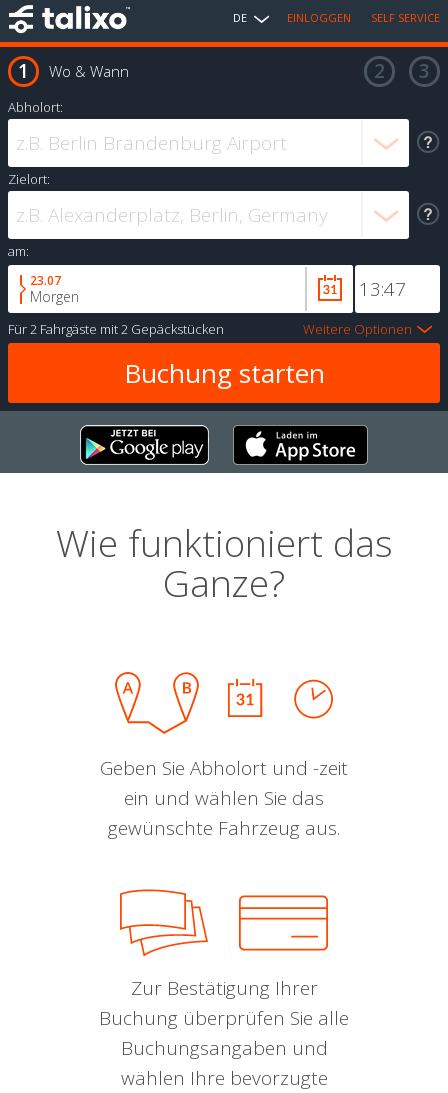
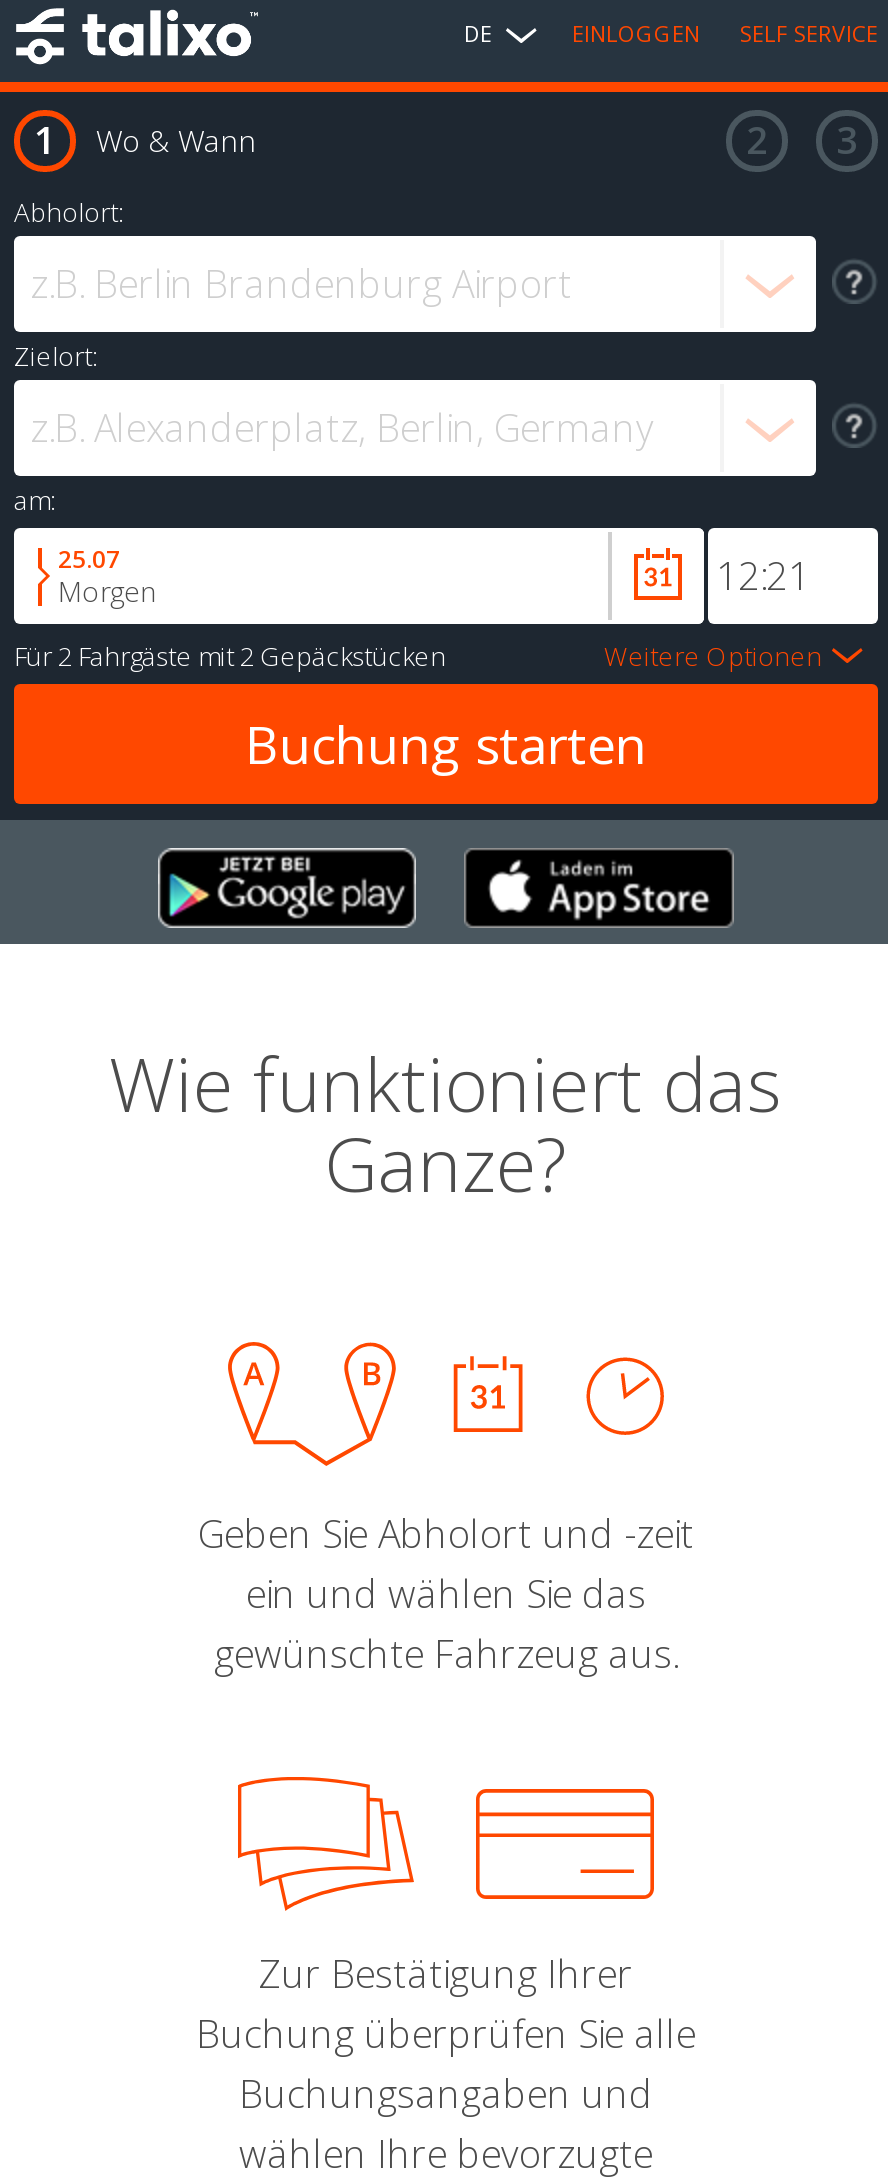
- 23.07
+ 25.07
